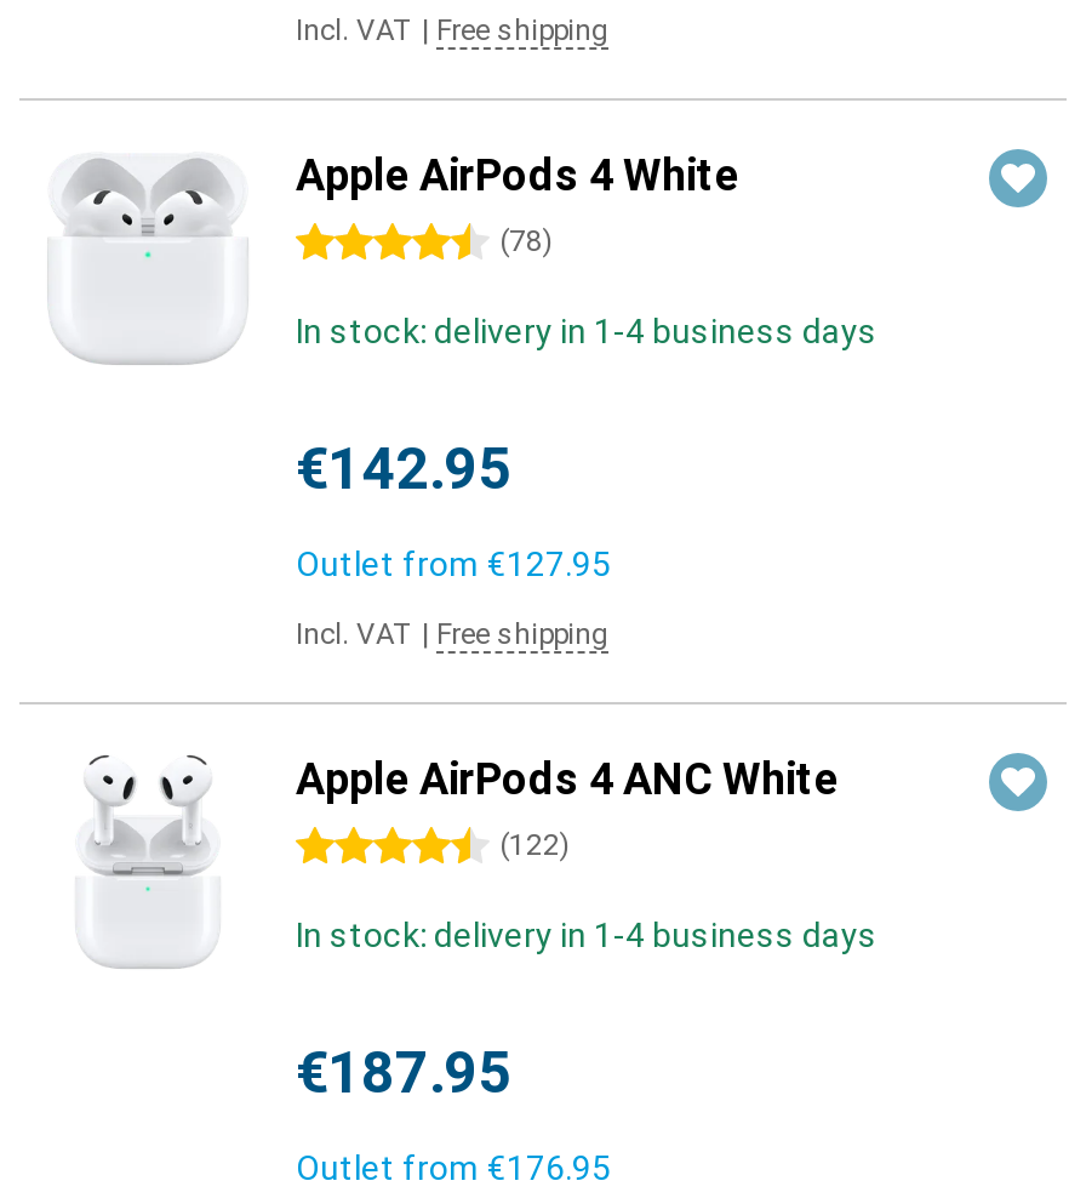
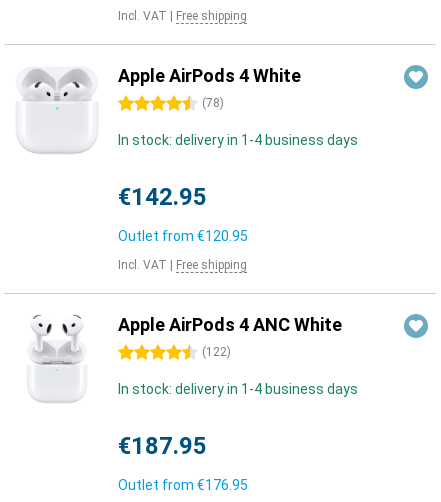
- Outlet from €127.95
+ Outlet from €120.95
